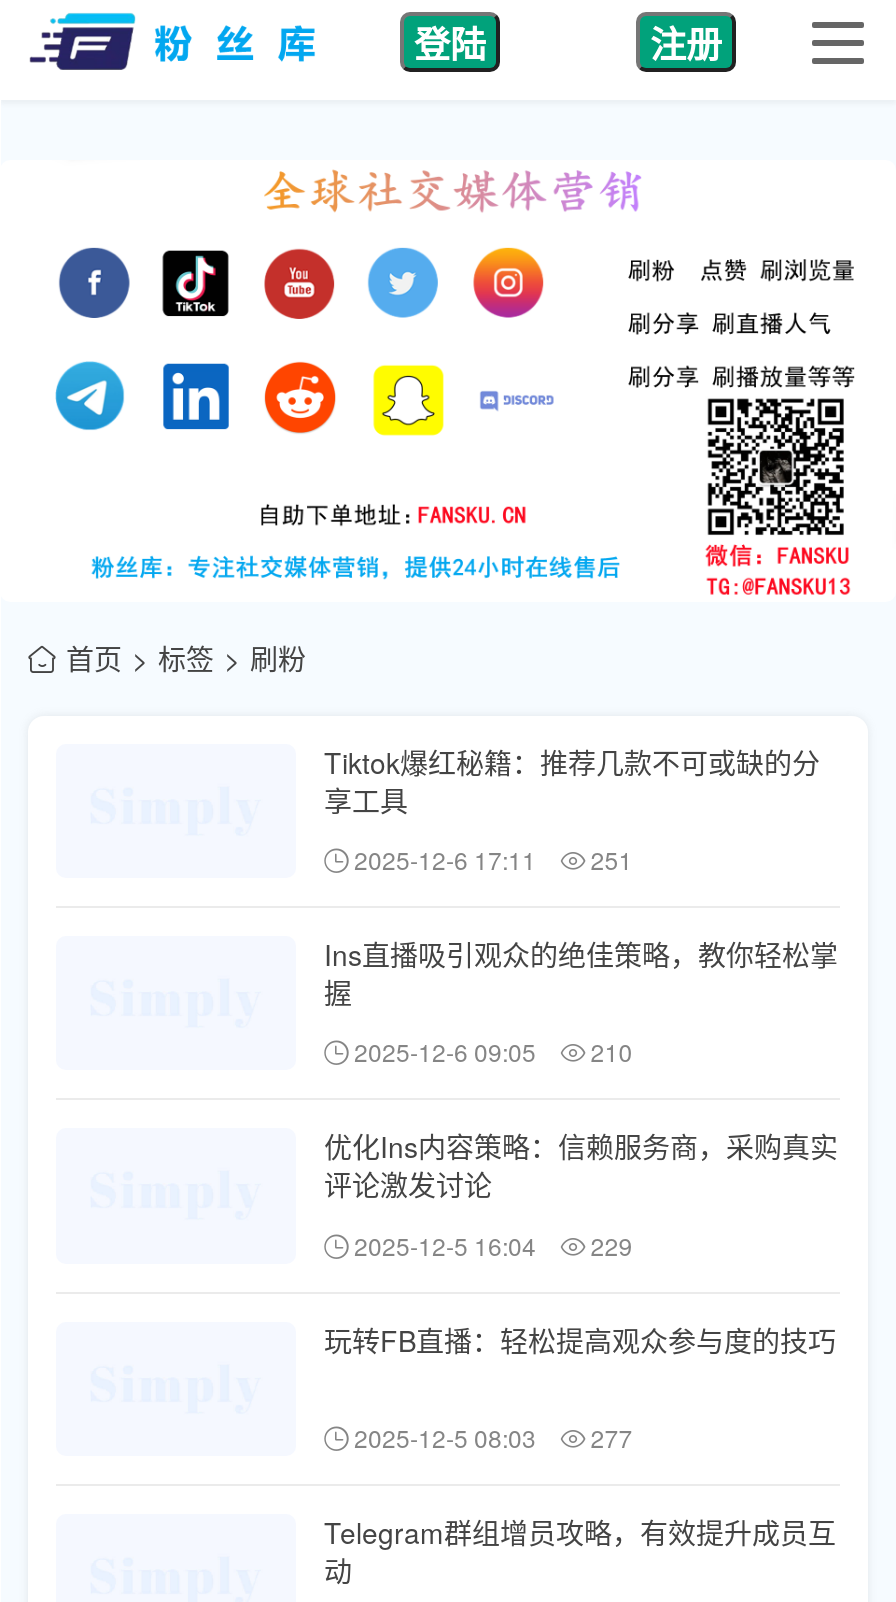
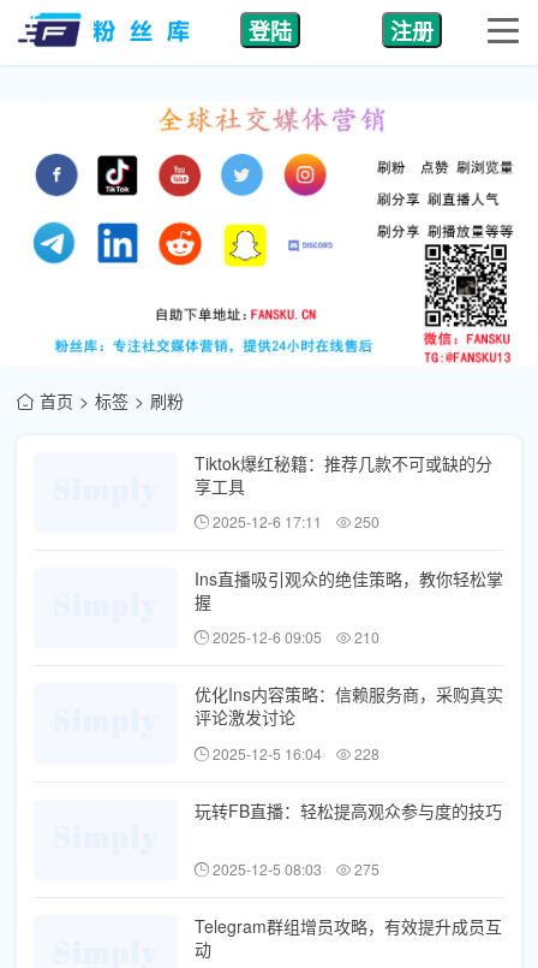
- 2025-12-6 17:11 251
+ 2025-12-6 17:11 250

- 2025-12-5 16:04 229
+ 2025-12-5 16:04 228

- 2025-12-5 08:03 277
+ 2025-12-5 08:03 275
